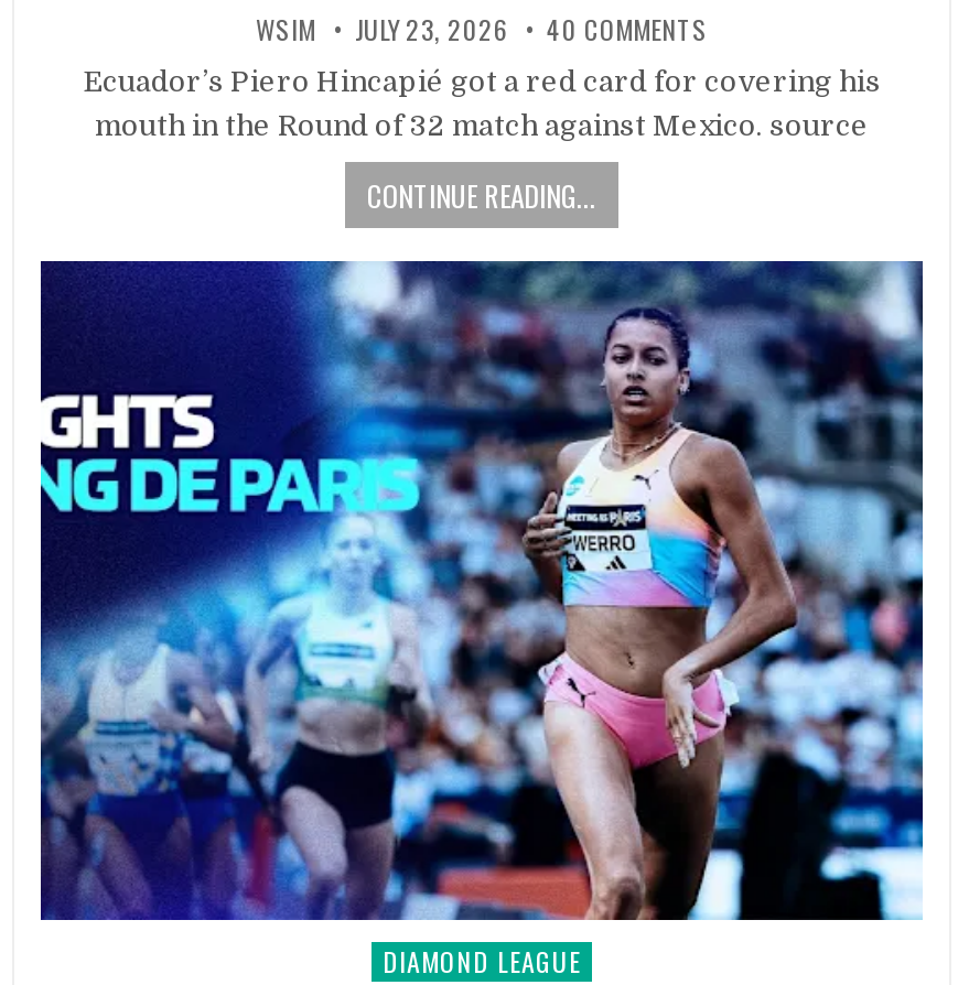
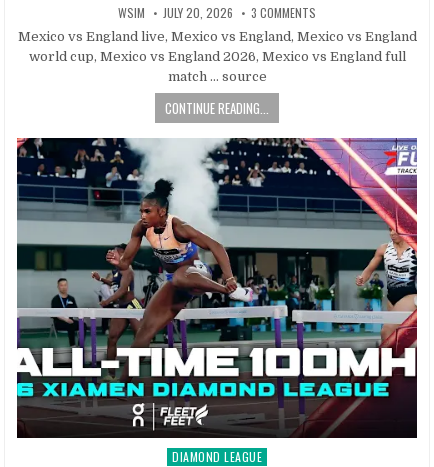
- JULY 23, 2026
- 40 COMMENTS
+ JULY 20, 2026
+ 3 COMMENTS

- Ecuador’s Piero Hincapié got a red card for covering his
- mouth in the Round of 32 match against Mexico. source
+ Mexico vs England live, Mexico vs England, Mexico vs England
+ world cup, Mexico vs England 2026, Mexico vs England full
+ match … source

- [image]
+ [image]
